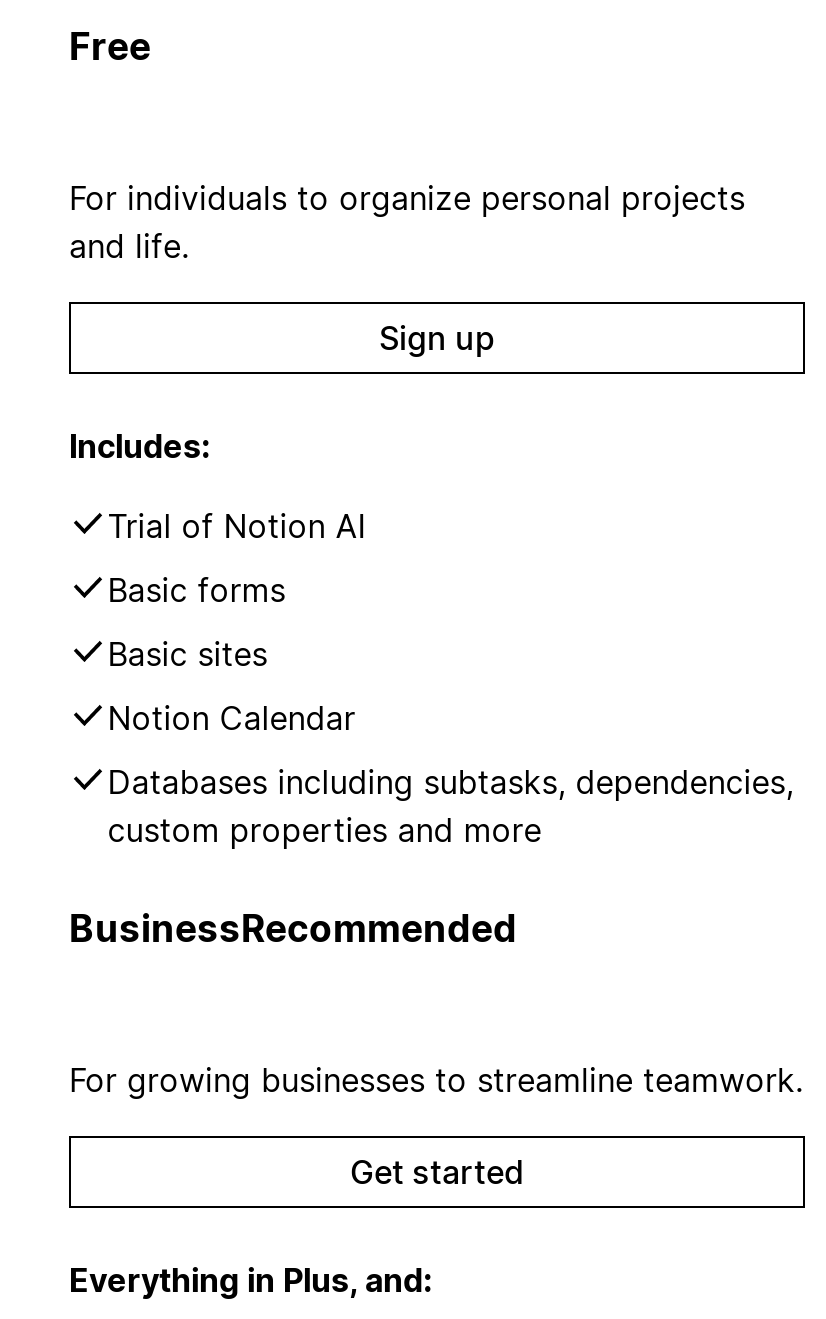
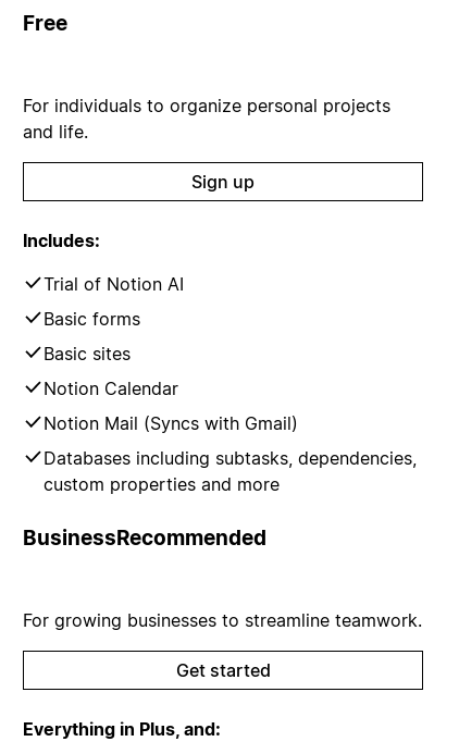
+ Notion Mail (Syncs with Gmail)
